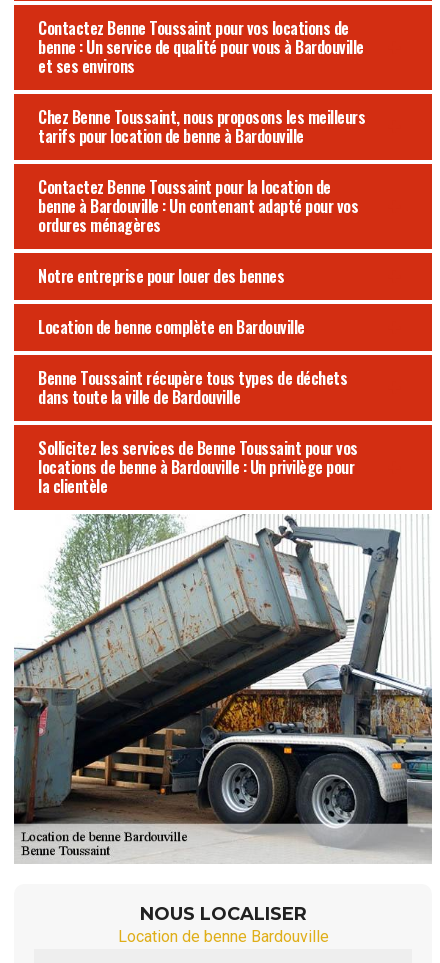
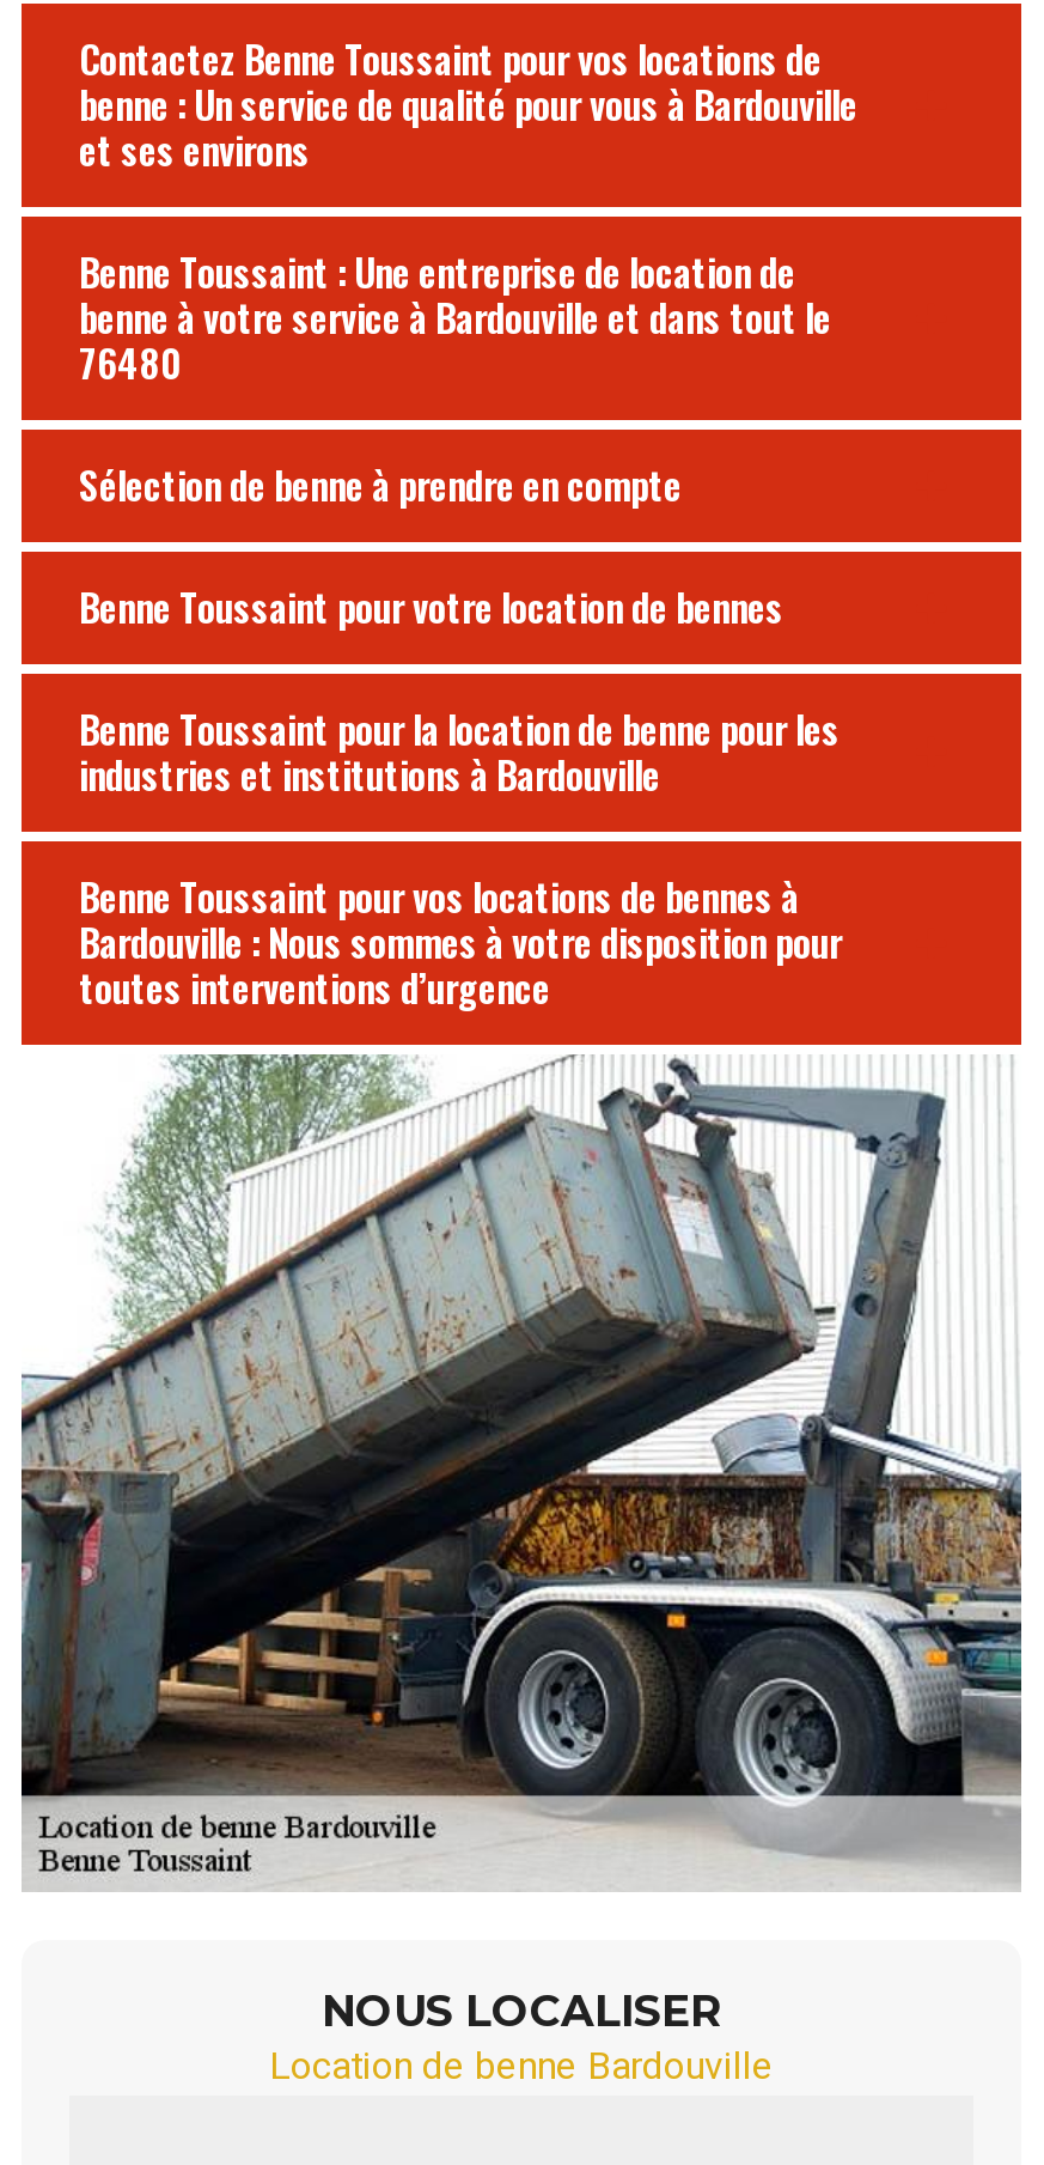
- Chez Benne Toussaint, nous proposons les meilleurs
- tarifs pour location de benne à Bardouville
- Contactez Benne Toussaint pour la location de
- benne à Bardouville : Un contenant adapté pour vos
- ordures ménagères
- Notre entreprise pour louer des bennes
- Location de benne complète en Bardouville
- Benne Toussaint récupère tous types de déchets
- dans toute la ville de Bardouville
- Sollicitez les services de Benne Toussaint pour vos
- locations de benne à Bardouville : Un privilège pour
- la clientèle
+ Benne Toussaint : Une entreprise de location de
+ benne à votre service à Bardouville et dans tout le
+ 76480
+ Sélection de benne à prendre en compte
+ Benne Toussaint pour votre location de bennes
+ Benne Toussaint pour la location de benne pour les
+ industries et institutions à Bardouville
+ Benne Toussaint pour vos locations de bennes à
+ Bardouville : Nous sommes à votre disposition pour
+ toutes interventions d’urgence
